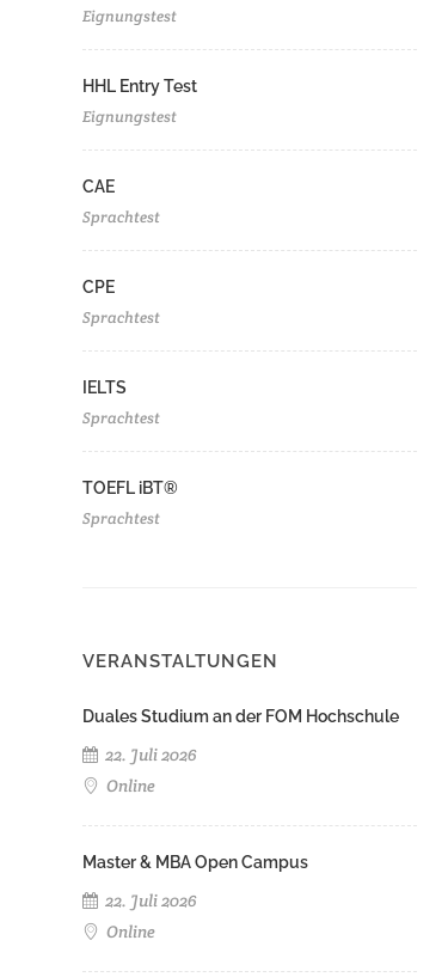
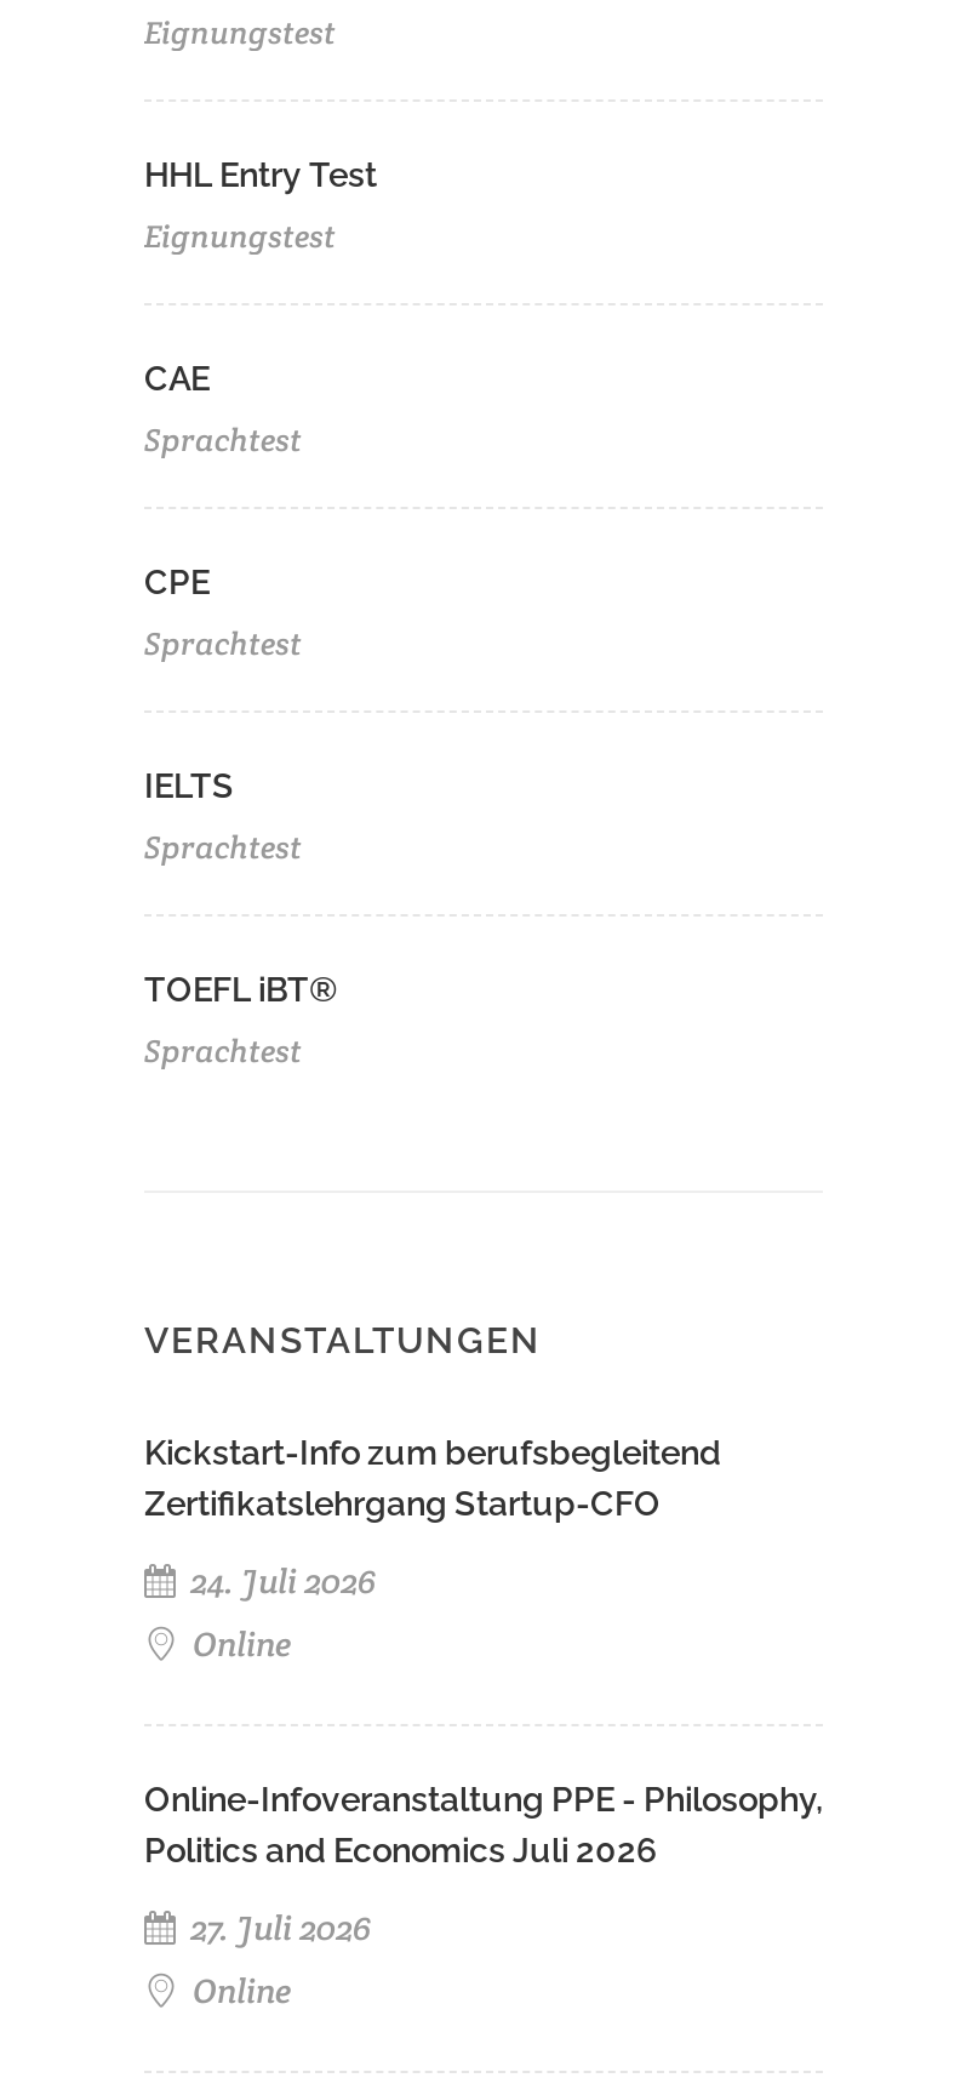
- Duales Studium an der FOM Hochschule
+ Kickstart-Info zum berufsbegleitend
+ Zertifikatslehrgang Startup-CFO

- 22. Juli 2026
+ 24. Juli 2026

- Master & MBA Open Campus
+ Online-Infoveranstaltung PPE - Philosophy,
+ Politics and Economics Juli 2026

- 22. Juli 2026
+ 27. Juli 2026
